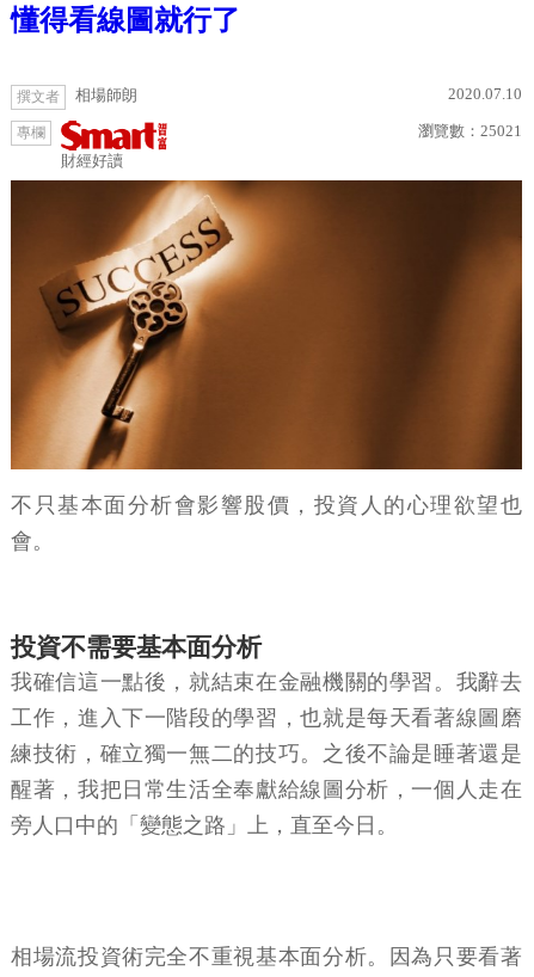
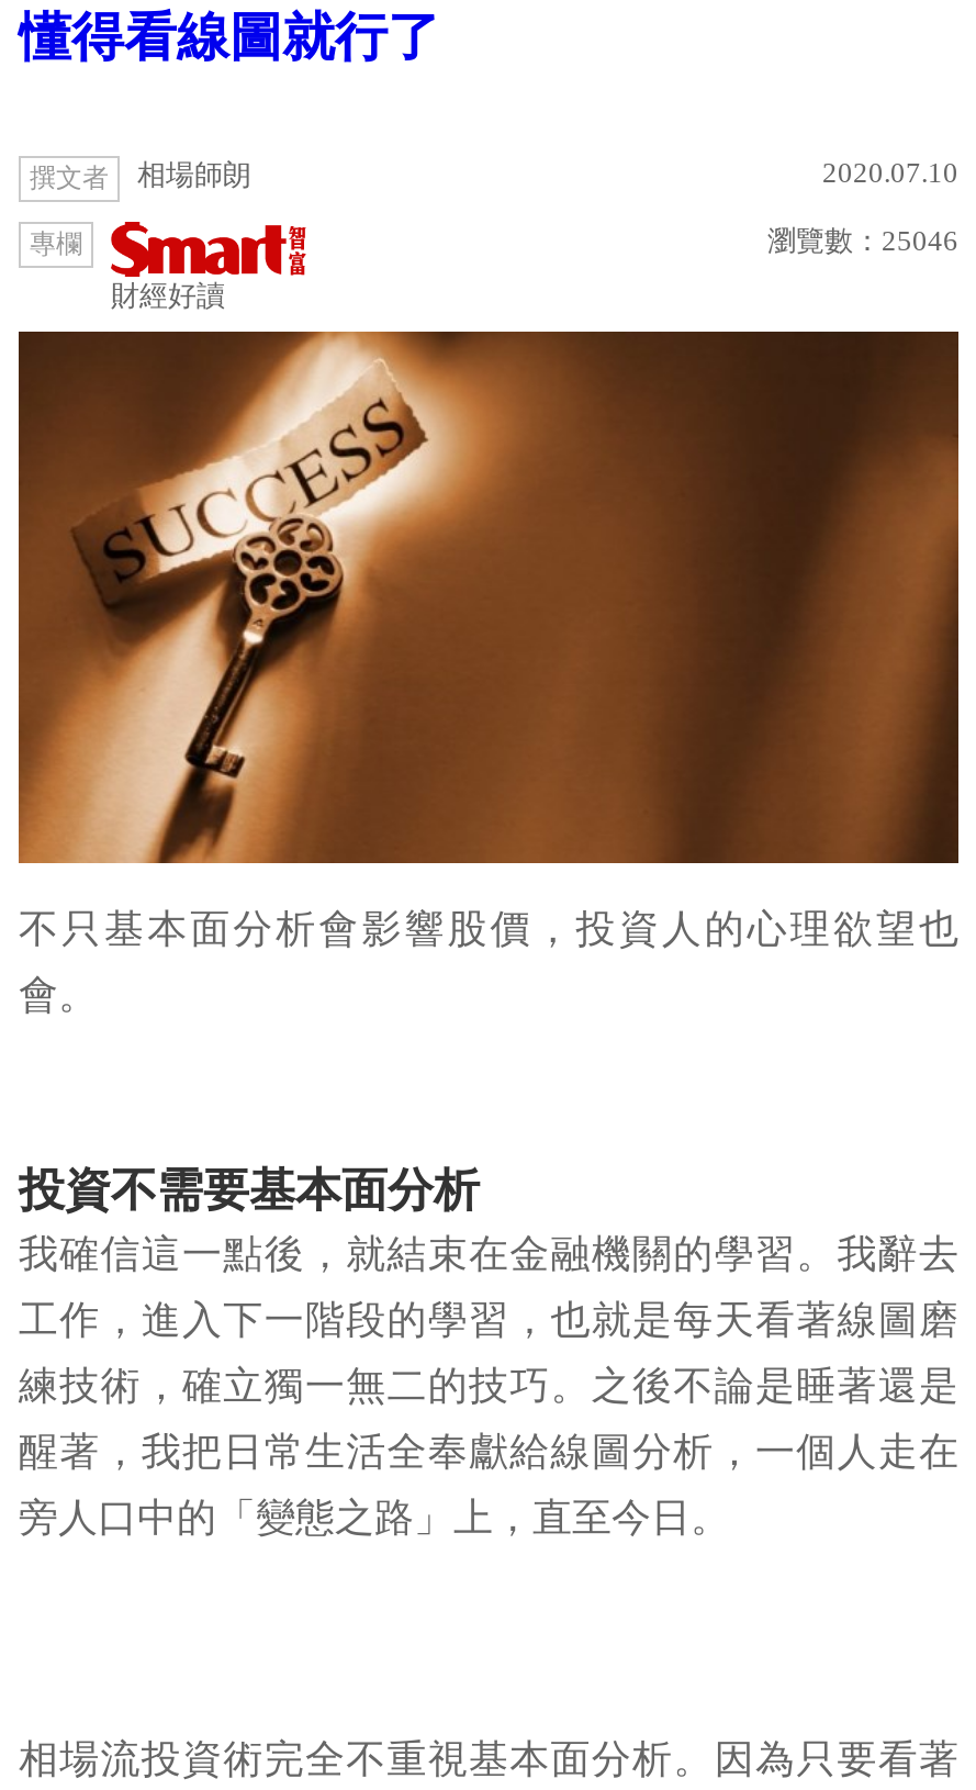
- 瀏覽數：25021
+ 瀏覽數：25046
